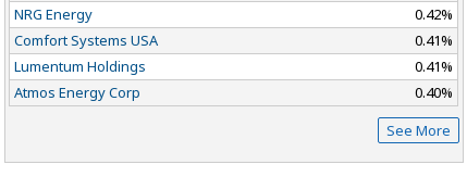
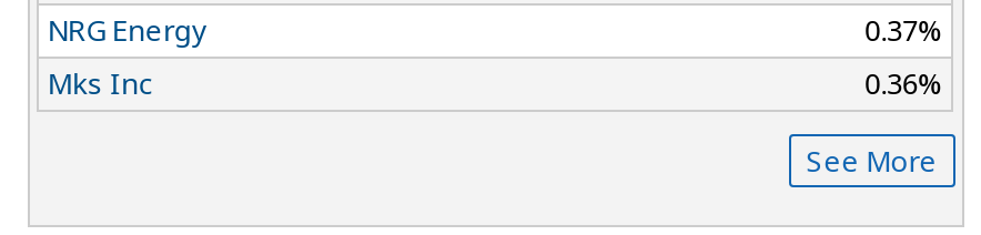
- 0.42%
- Comfort Systems USA
- 0.41%
- Lumentum Holdings
- 0.41%
- Atmos Energy Corp
- 0.40%
+ 0.37%
+ Mks Inc
+ 0.36%
